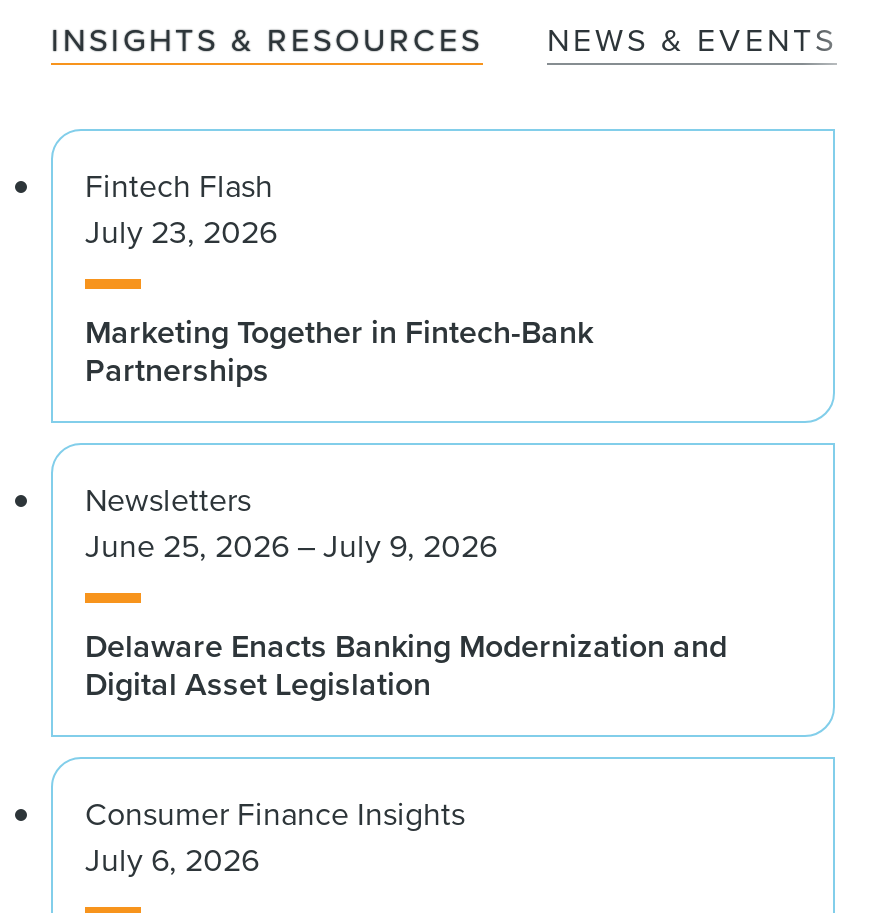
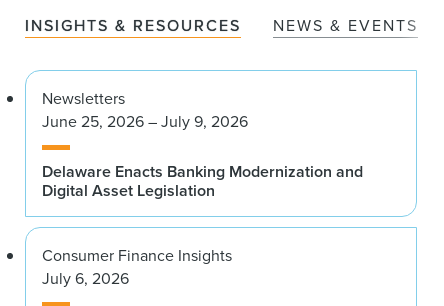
- Fintech Flash
- July 23, 2026
- Marketing Together in Fintech-Bank
- Partnerships
